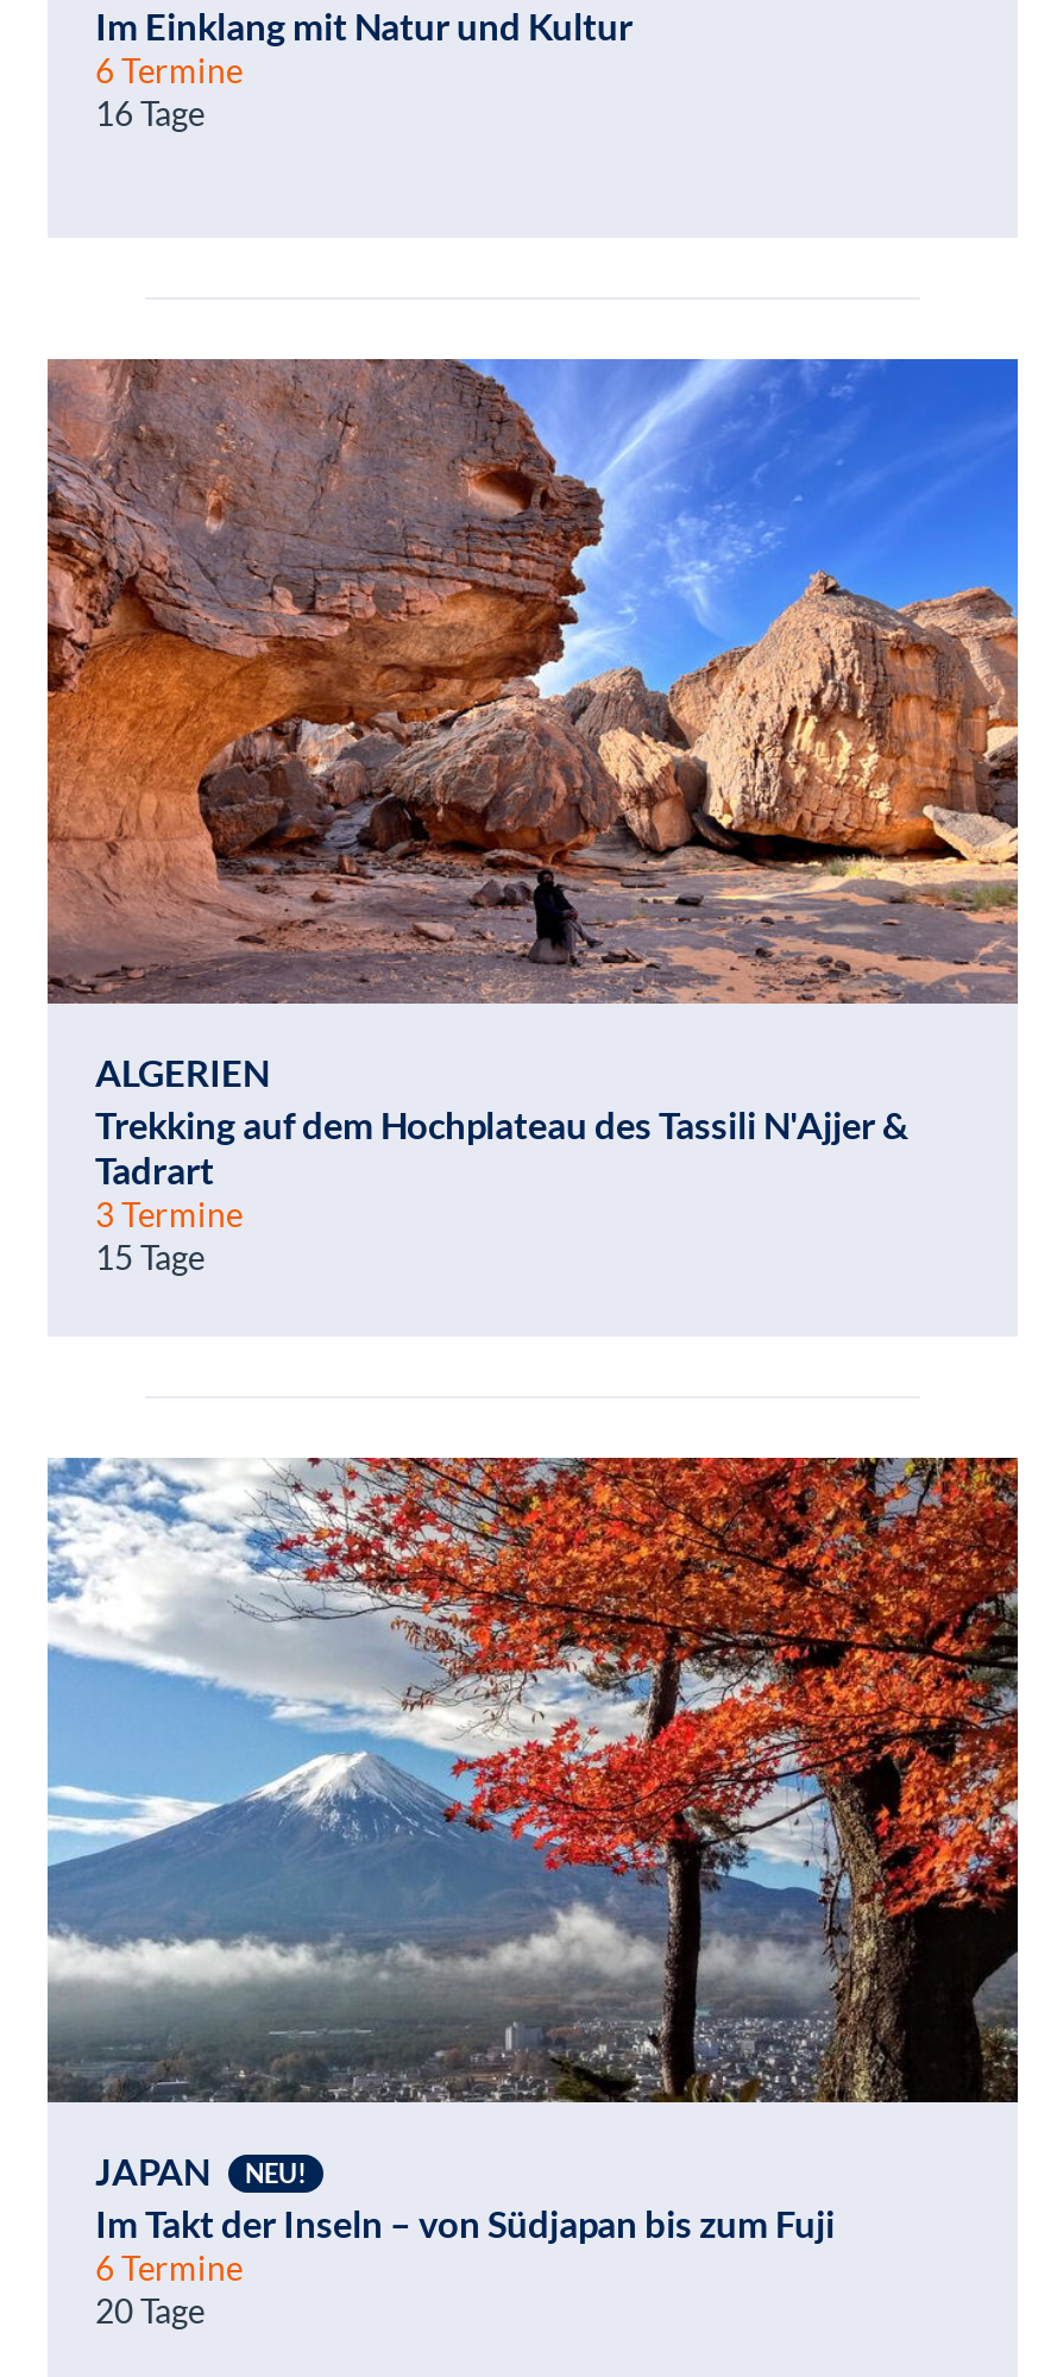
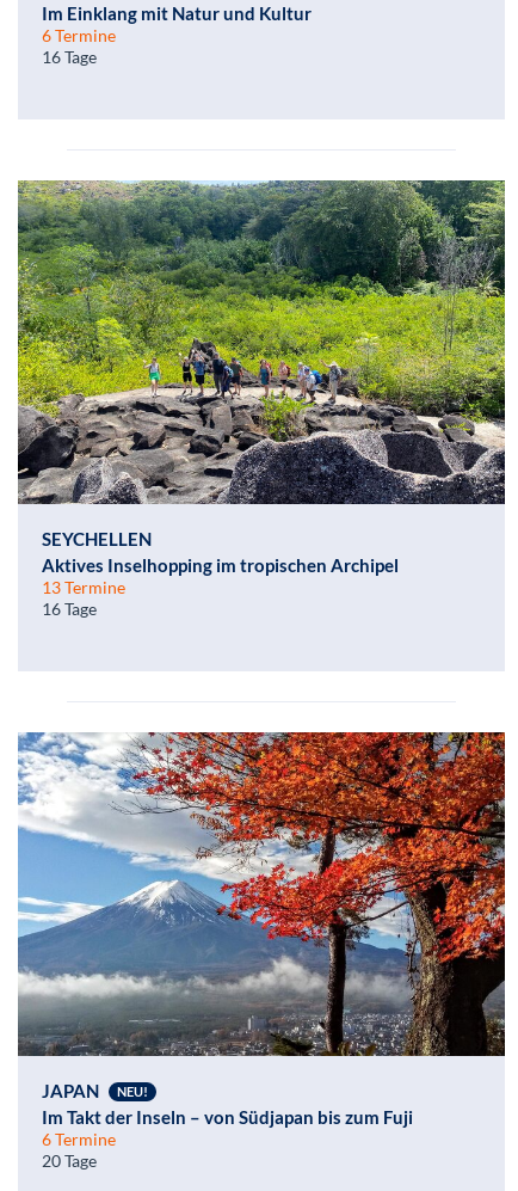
- [image]
- ALGERIEN
- Trekking auf dem Hochplateau des Tassili N'Ajjer &
- Tadrart
- 3 Termine
- 15 Tage
+ [image]
+ SEYCHELLEN
+ Aktives Inselhopping im tropischen Archipel
+ 13 Termine
+ 16 Tage
